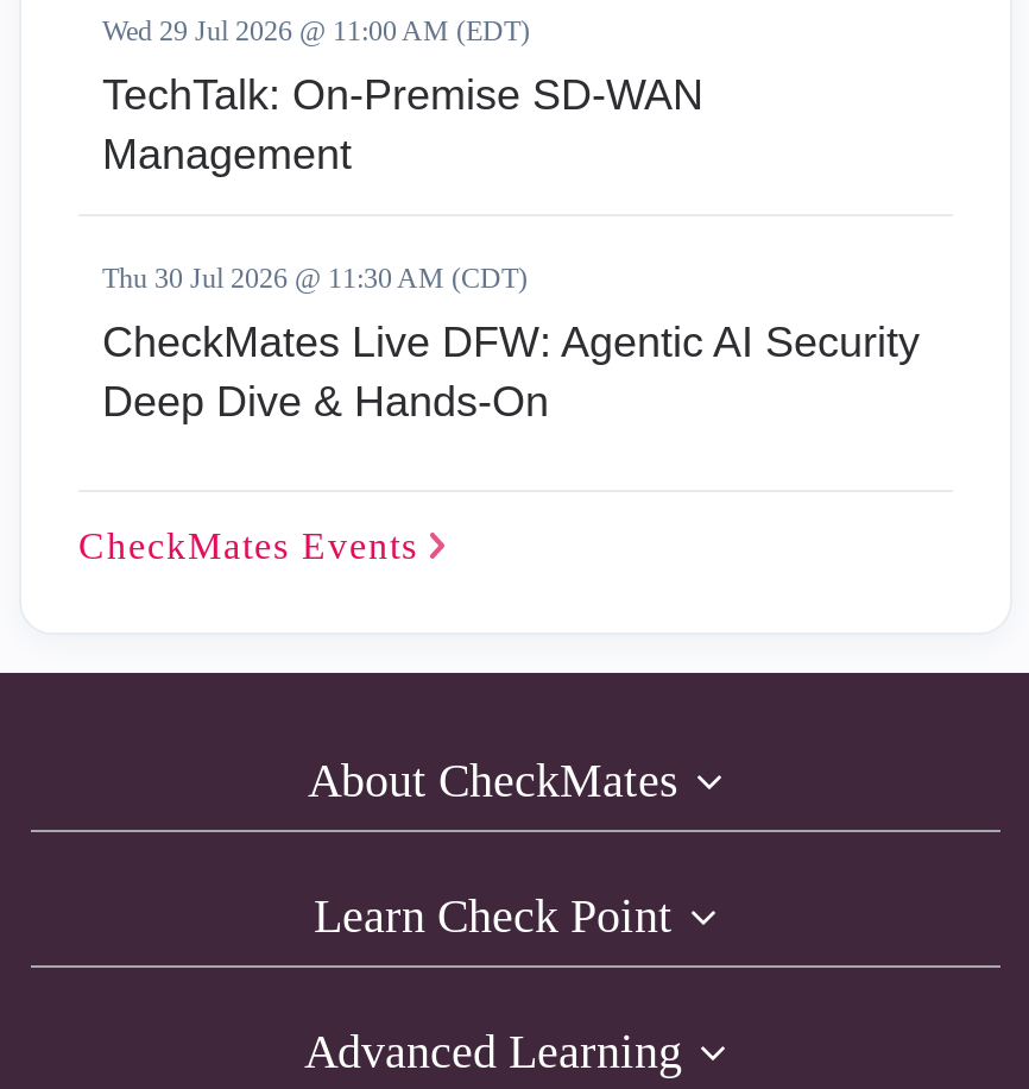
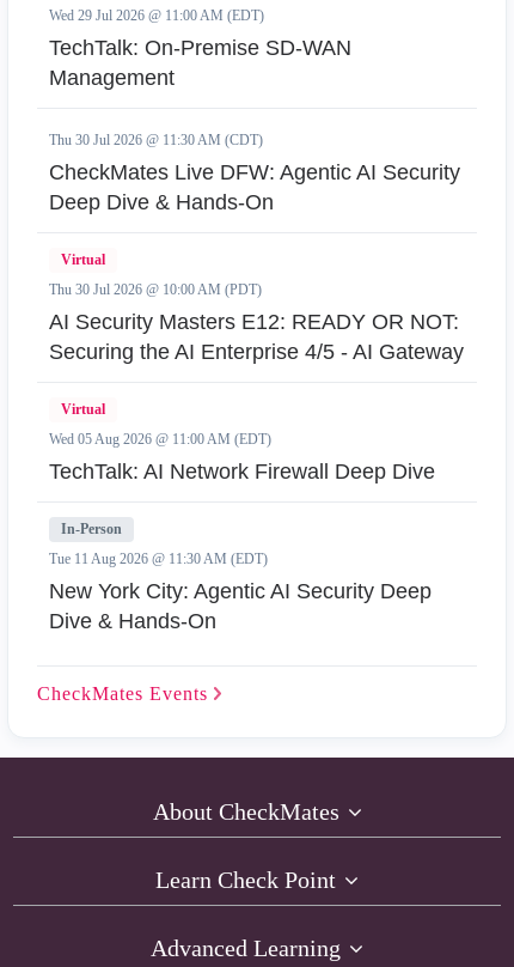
+ Virtual
+ Thu 30 Jul 2026 @ 10:00 AM (PDT)
+ AI Security Masters E12: READY OR NOT:
+ Securing the AI Enterprise 4/5 - AI Gateway
+ Virtual
+ Wed 05 Aug 2026 @ 11:00 AM (EDT)
+ TechTalk: AI Network Firewall Deep Dive
+ In-Person
+ Tue 11 Aug 2026 @ 11:30 AM (EDT)
+ New York City: Agentic AI Security Deep
+ Dive & Hands-On
